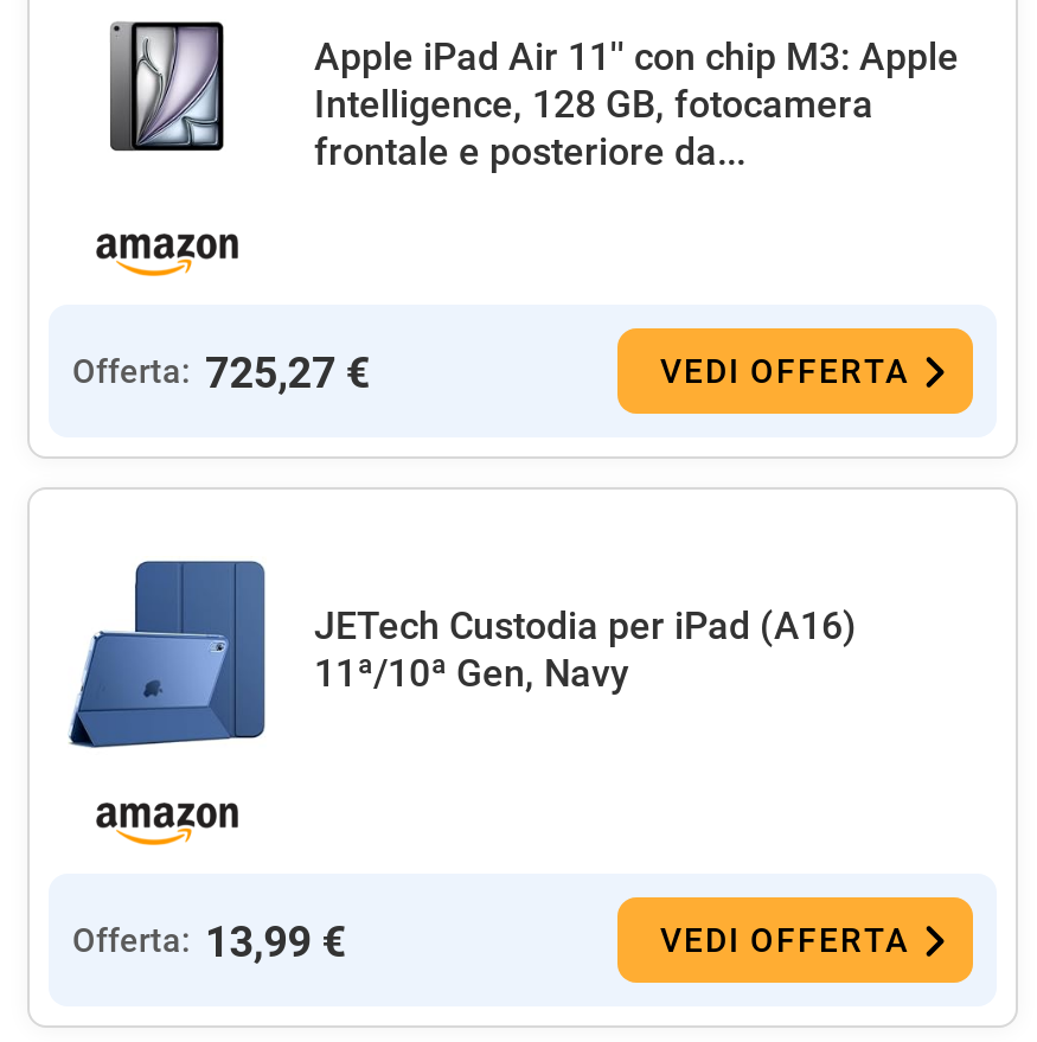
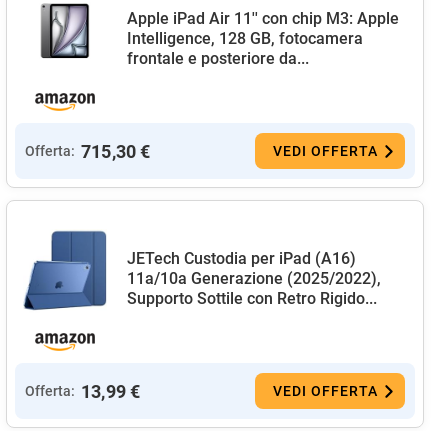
- Offerta: 725,27 €
+ Offerta: 715,30 €

- 11ª/10ª Gen, Navy
+ 11a/10a Generazione (2025/2022),
+ Supporto Sottile con Retro Rigido...
